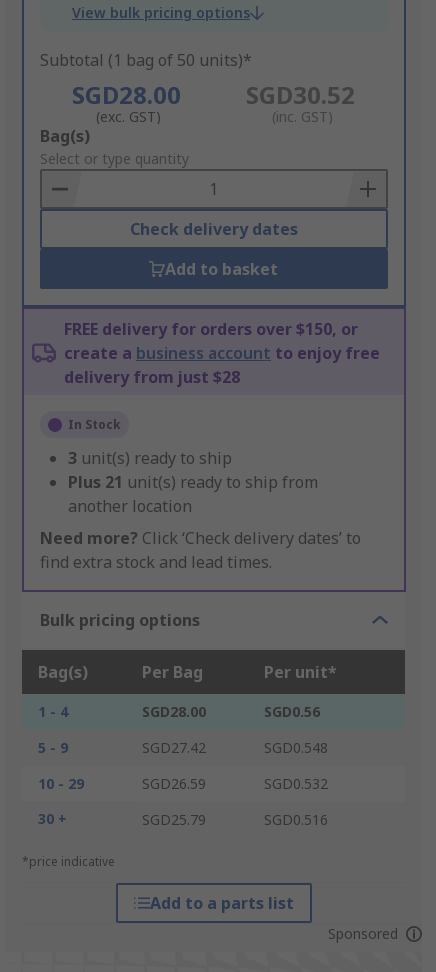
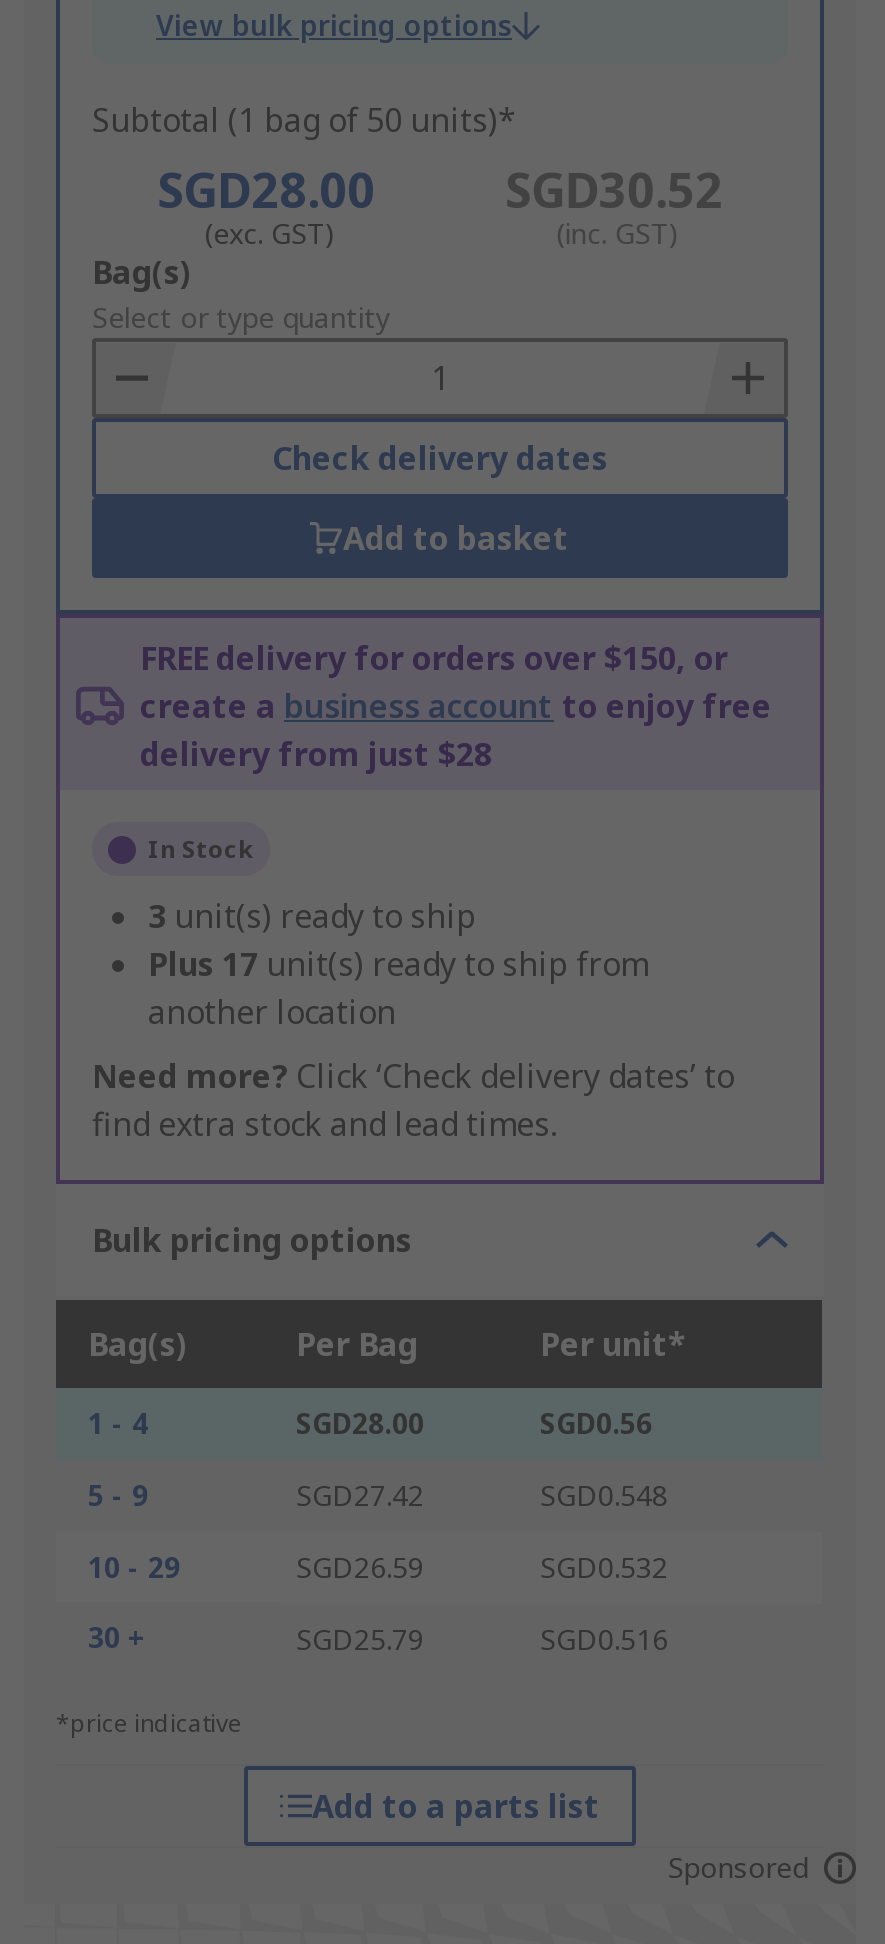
- Plus 21 unit(s) ready to ship from
+ Plus 17 unit(s) ready to ship from
